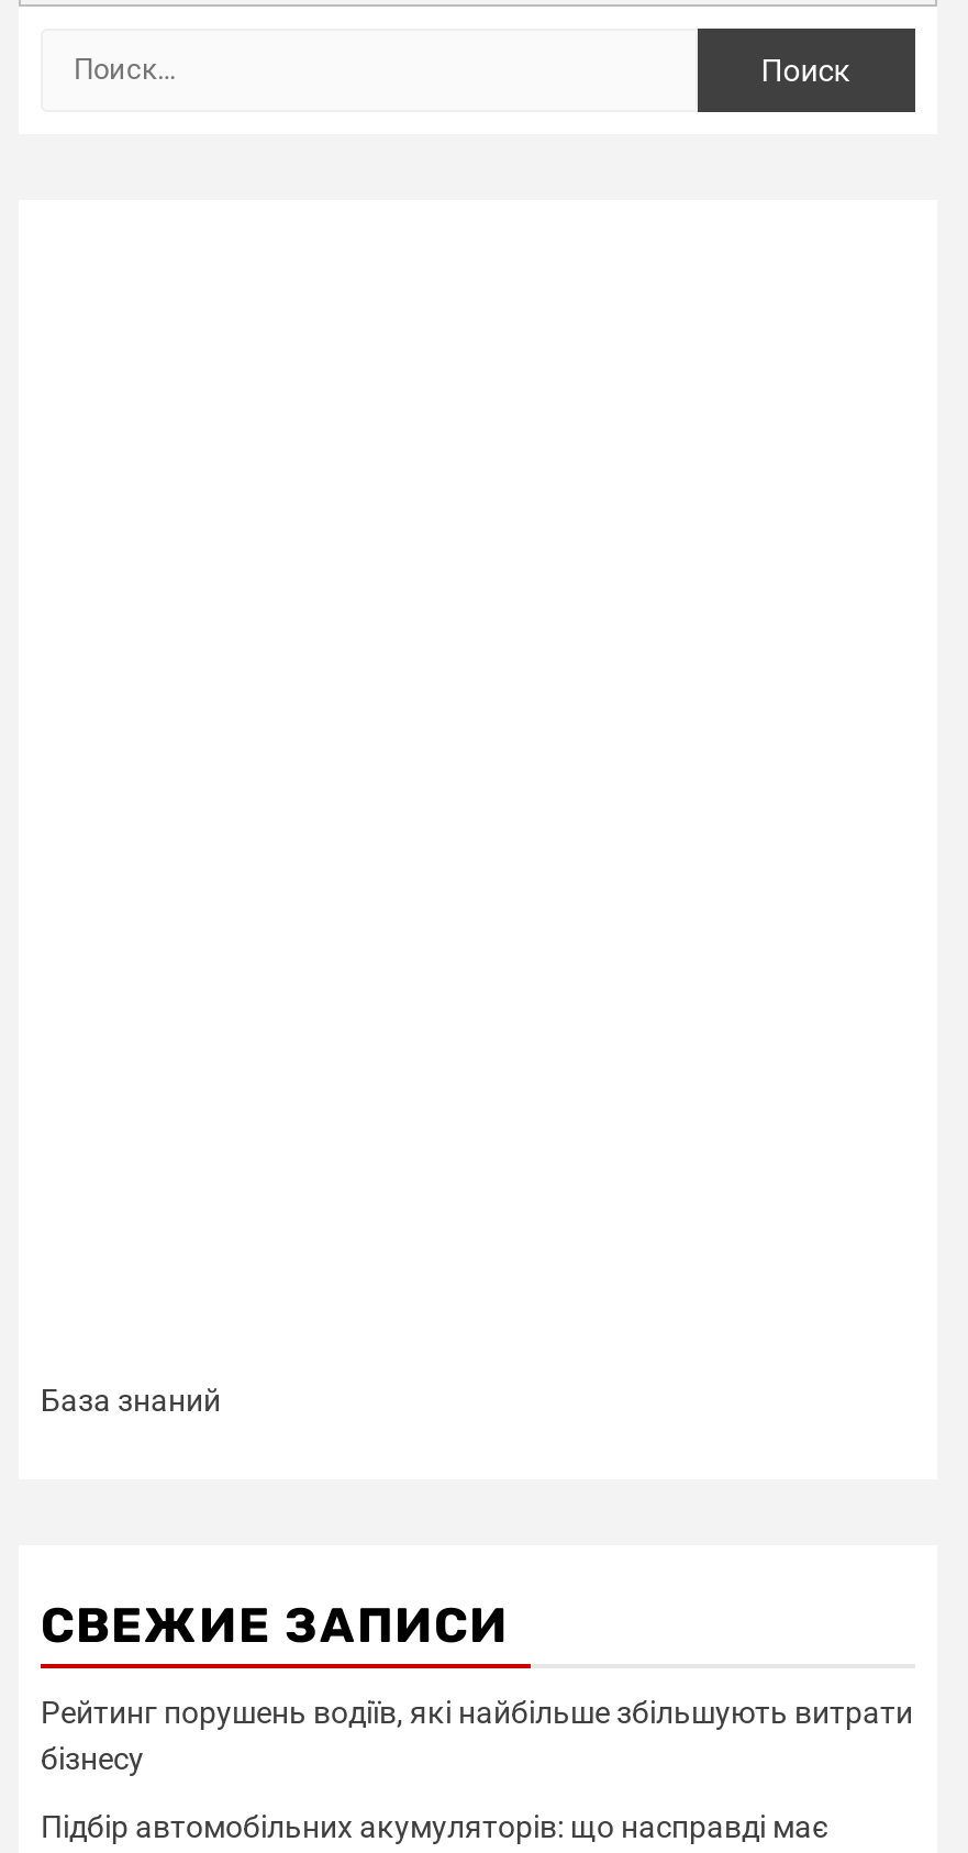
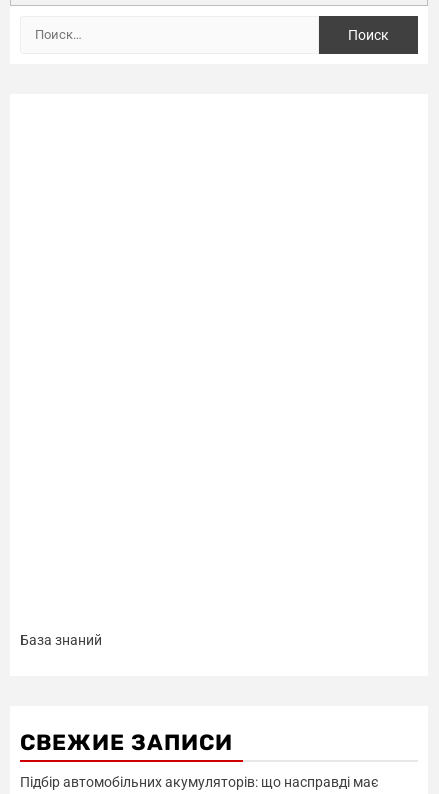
- Рейтинг порушень водіїв, які найбільше збільшують витрати
- бізнесу
